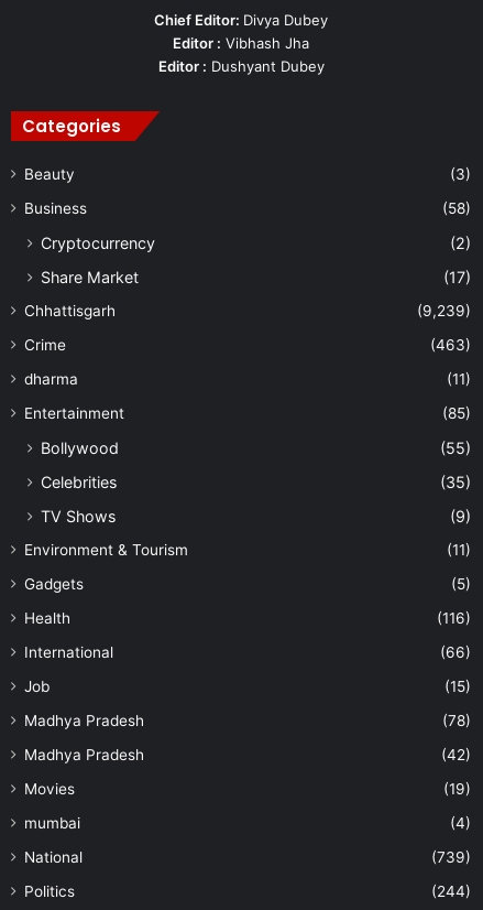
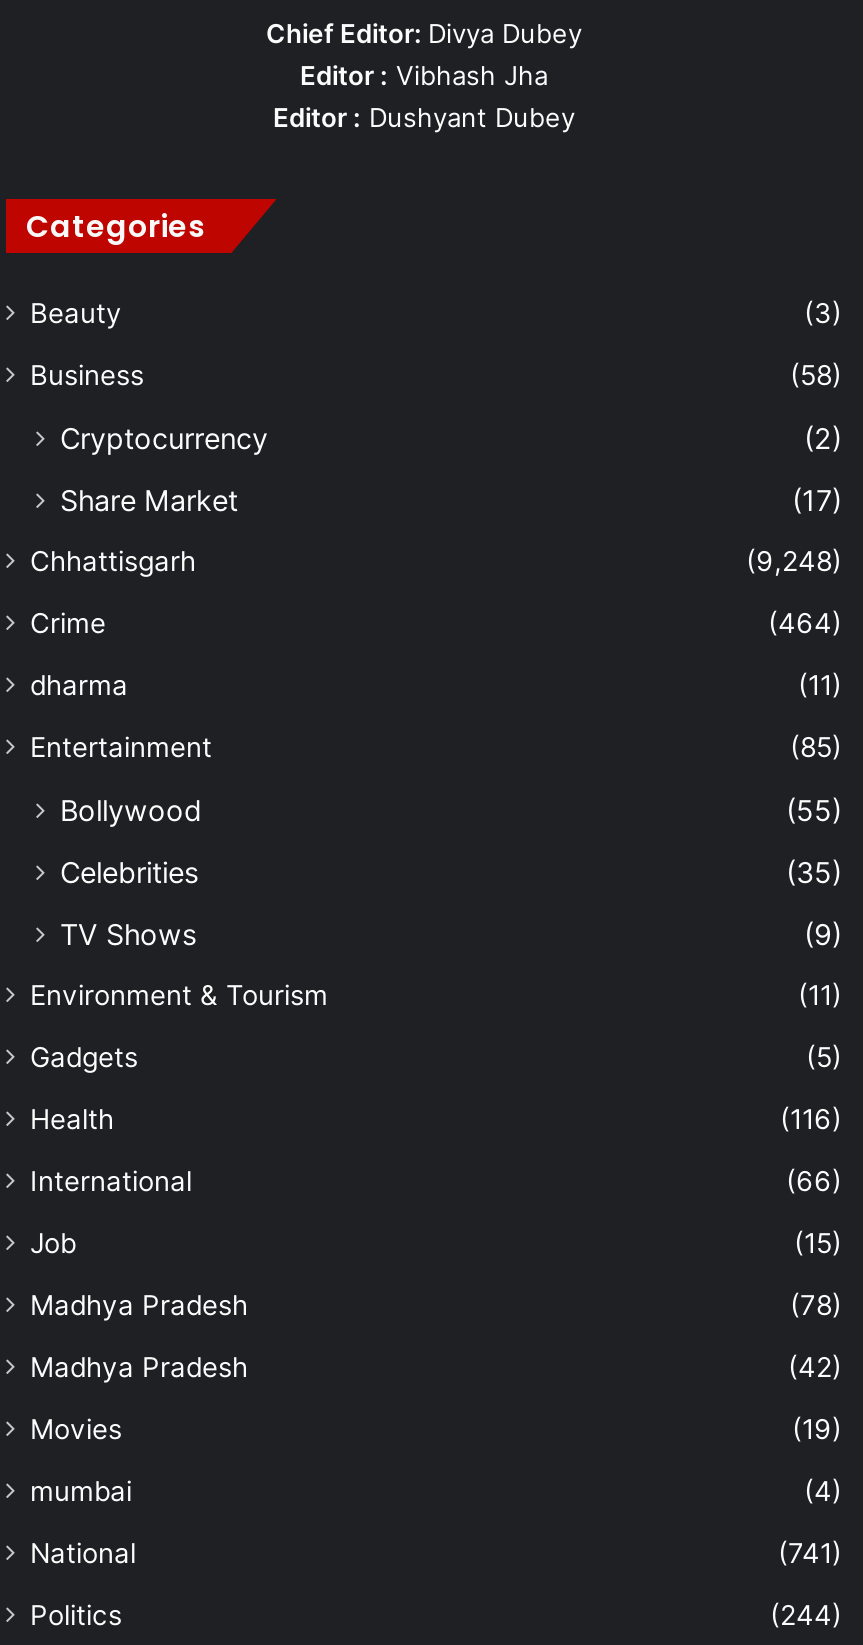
- (9,239)
+ (9,248)

- (463)
+ (464)

- (739)
+ (741)
